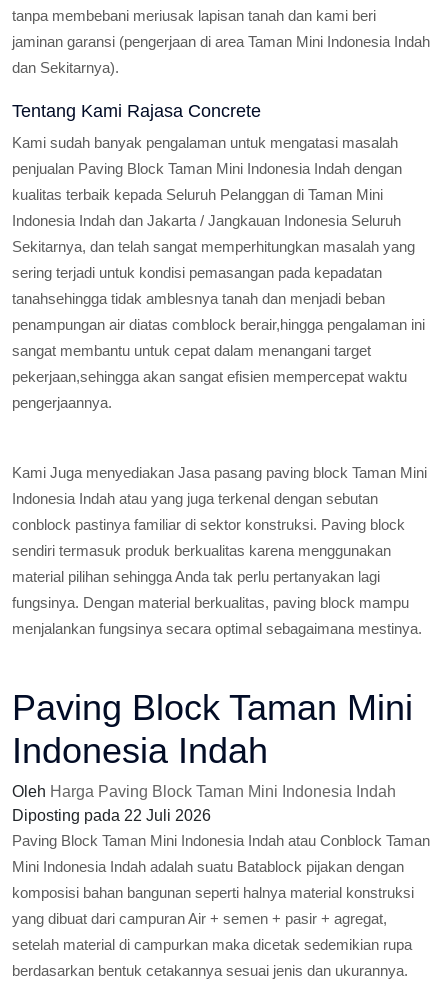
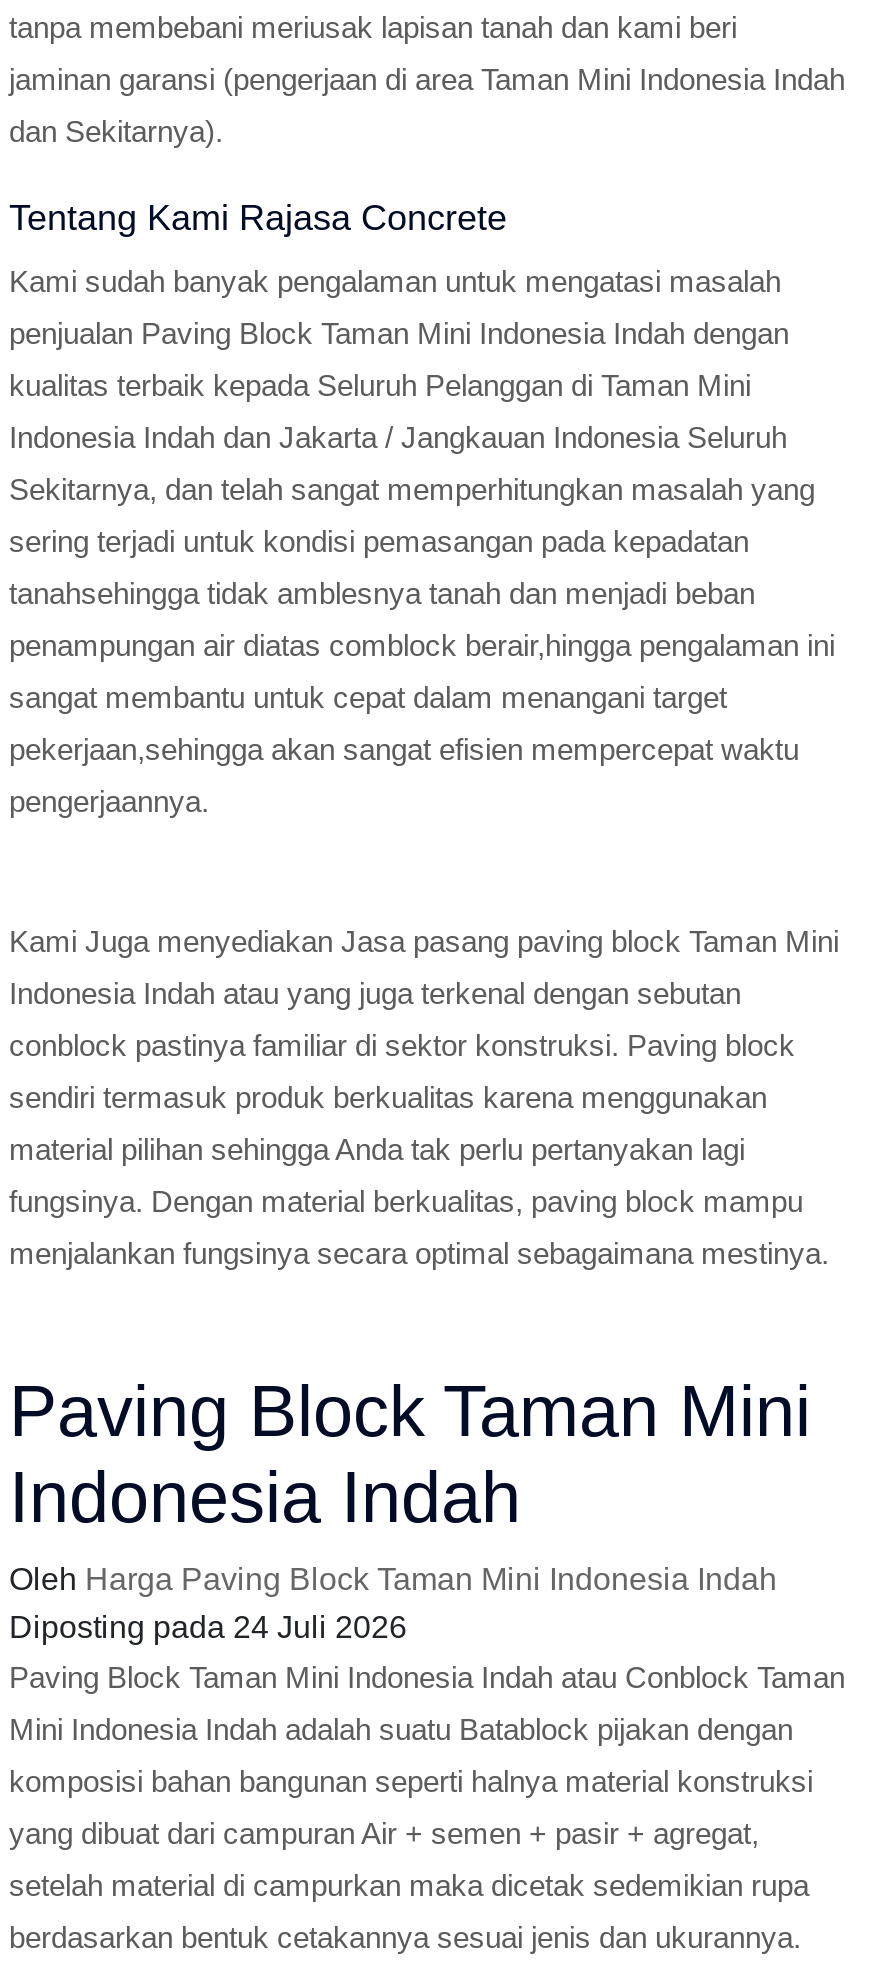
- Diposting pada 22 Juli 2026
+ Diposting pada 24 Juli 2026
